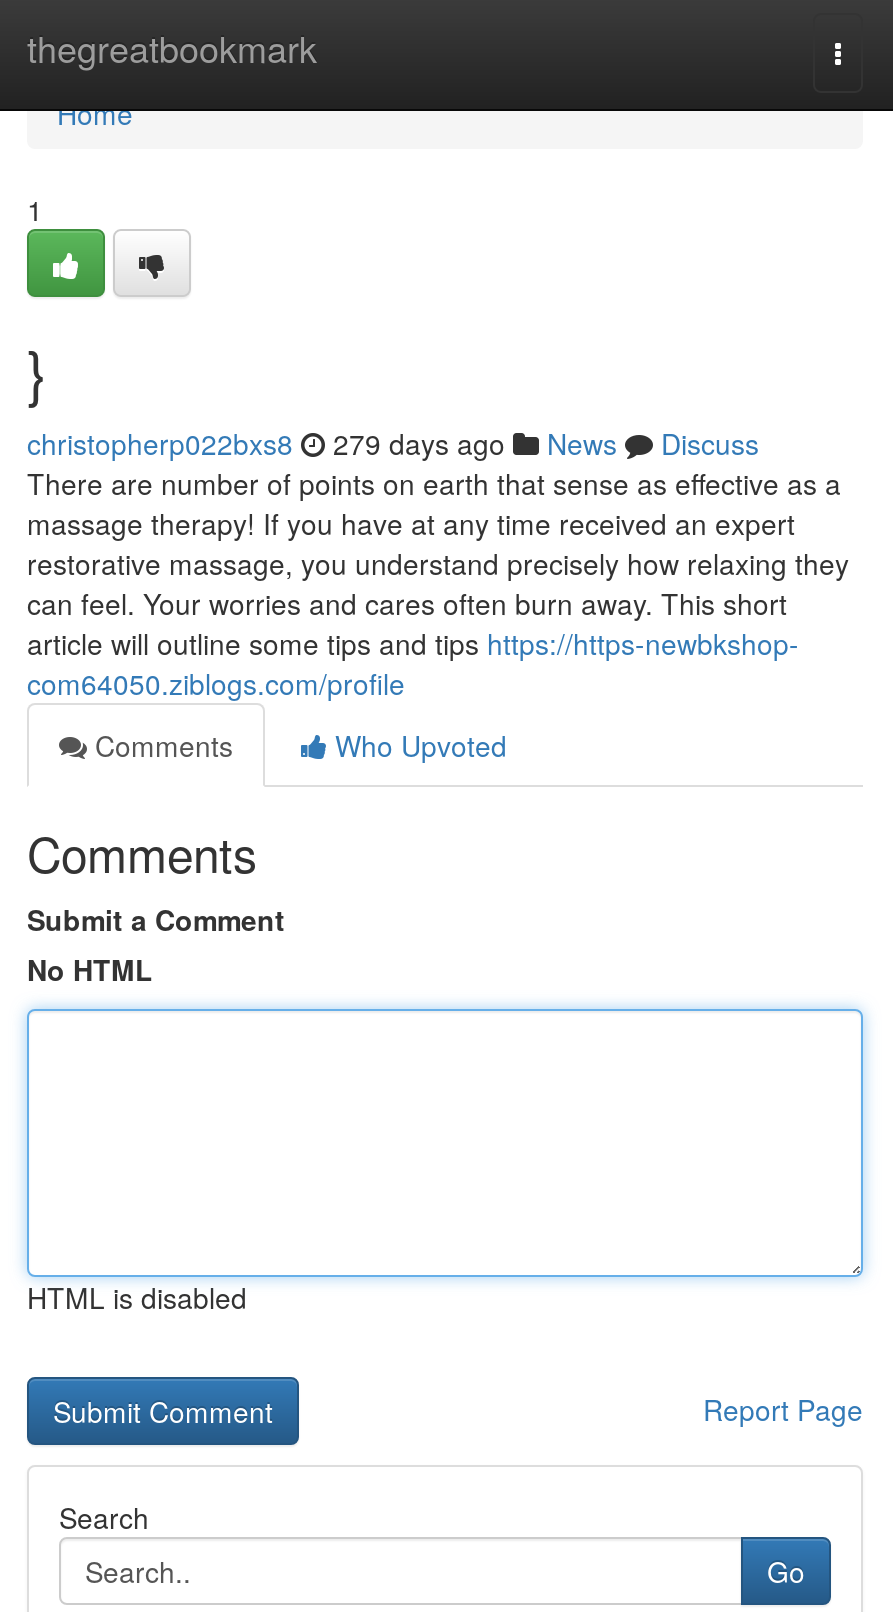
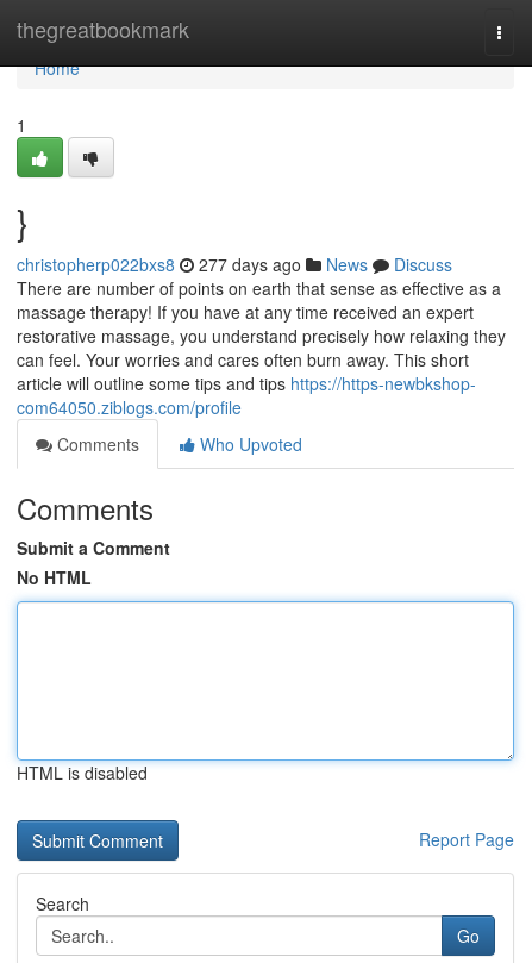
- christopherp022bxs8 279 days ago News Discuss
+ christopherp022bxs8 277 days ago News Discuss
